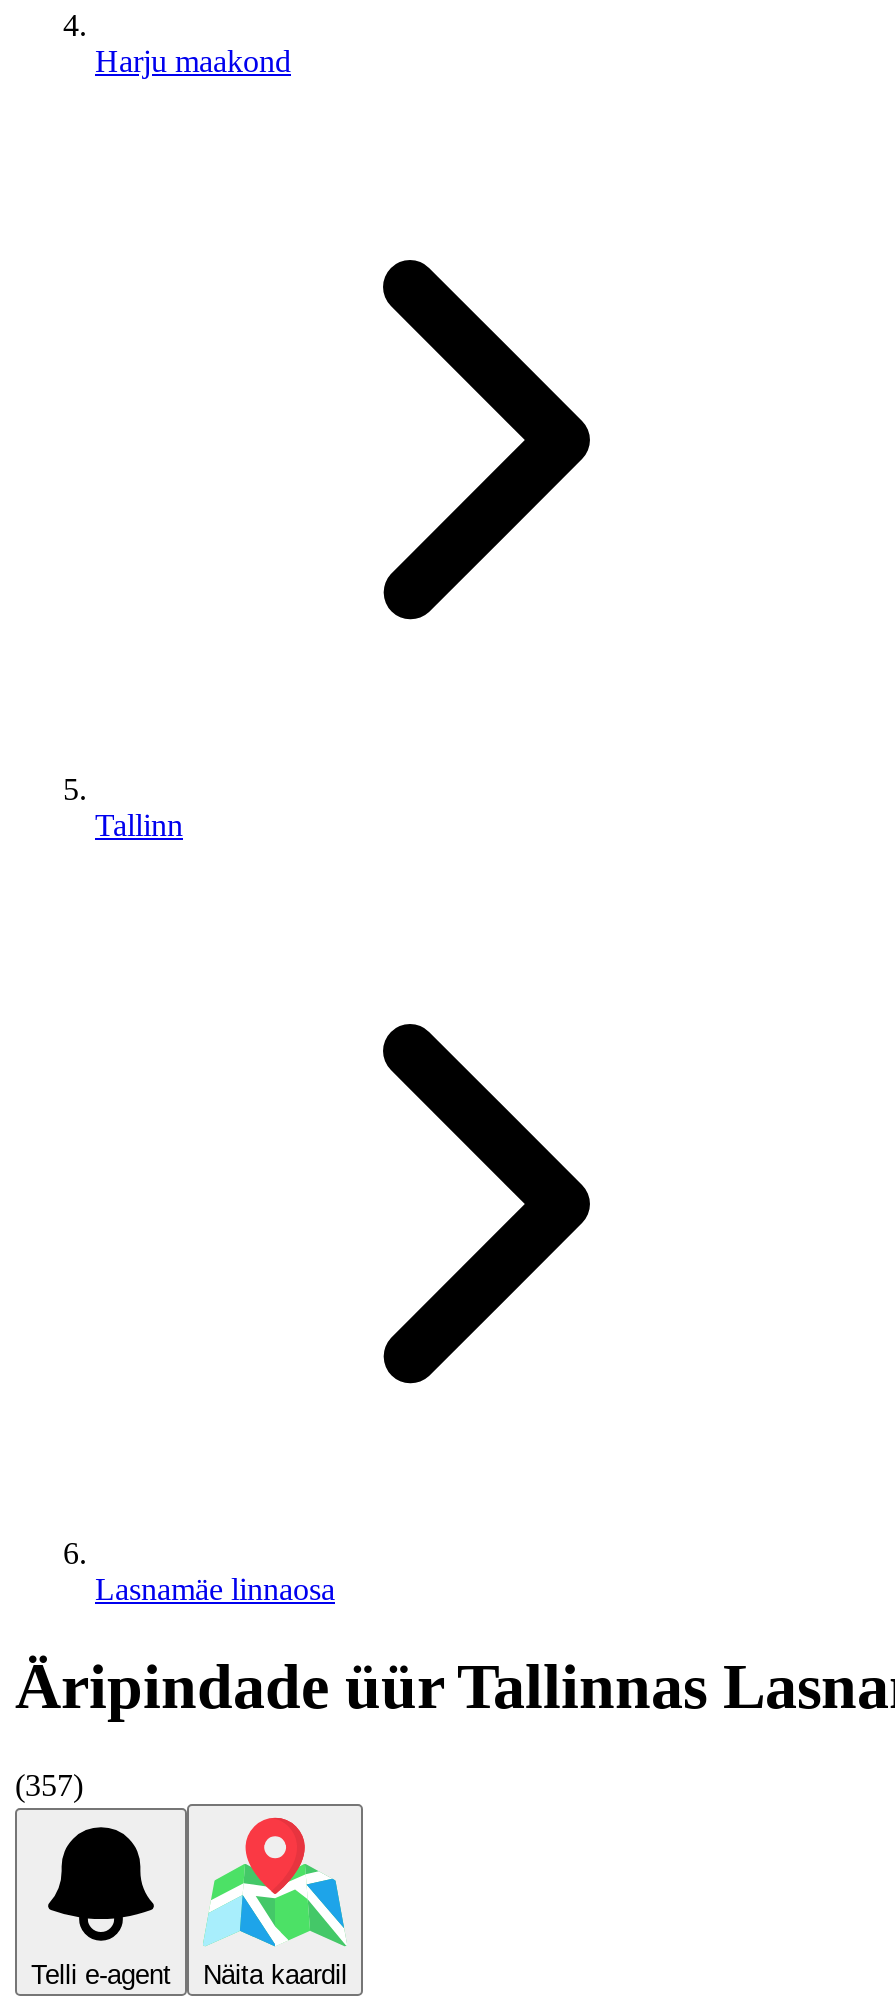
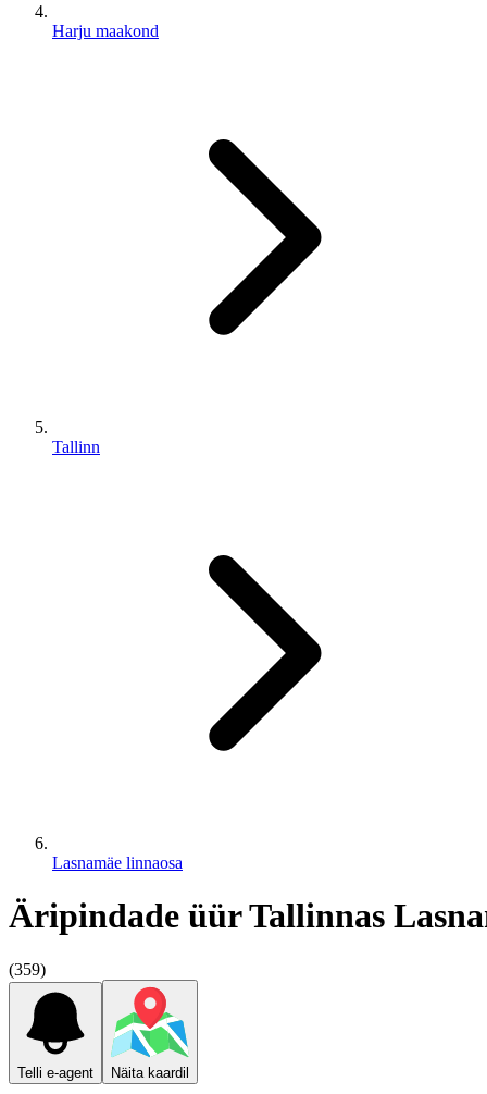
- (357)
+ (359)
